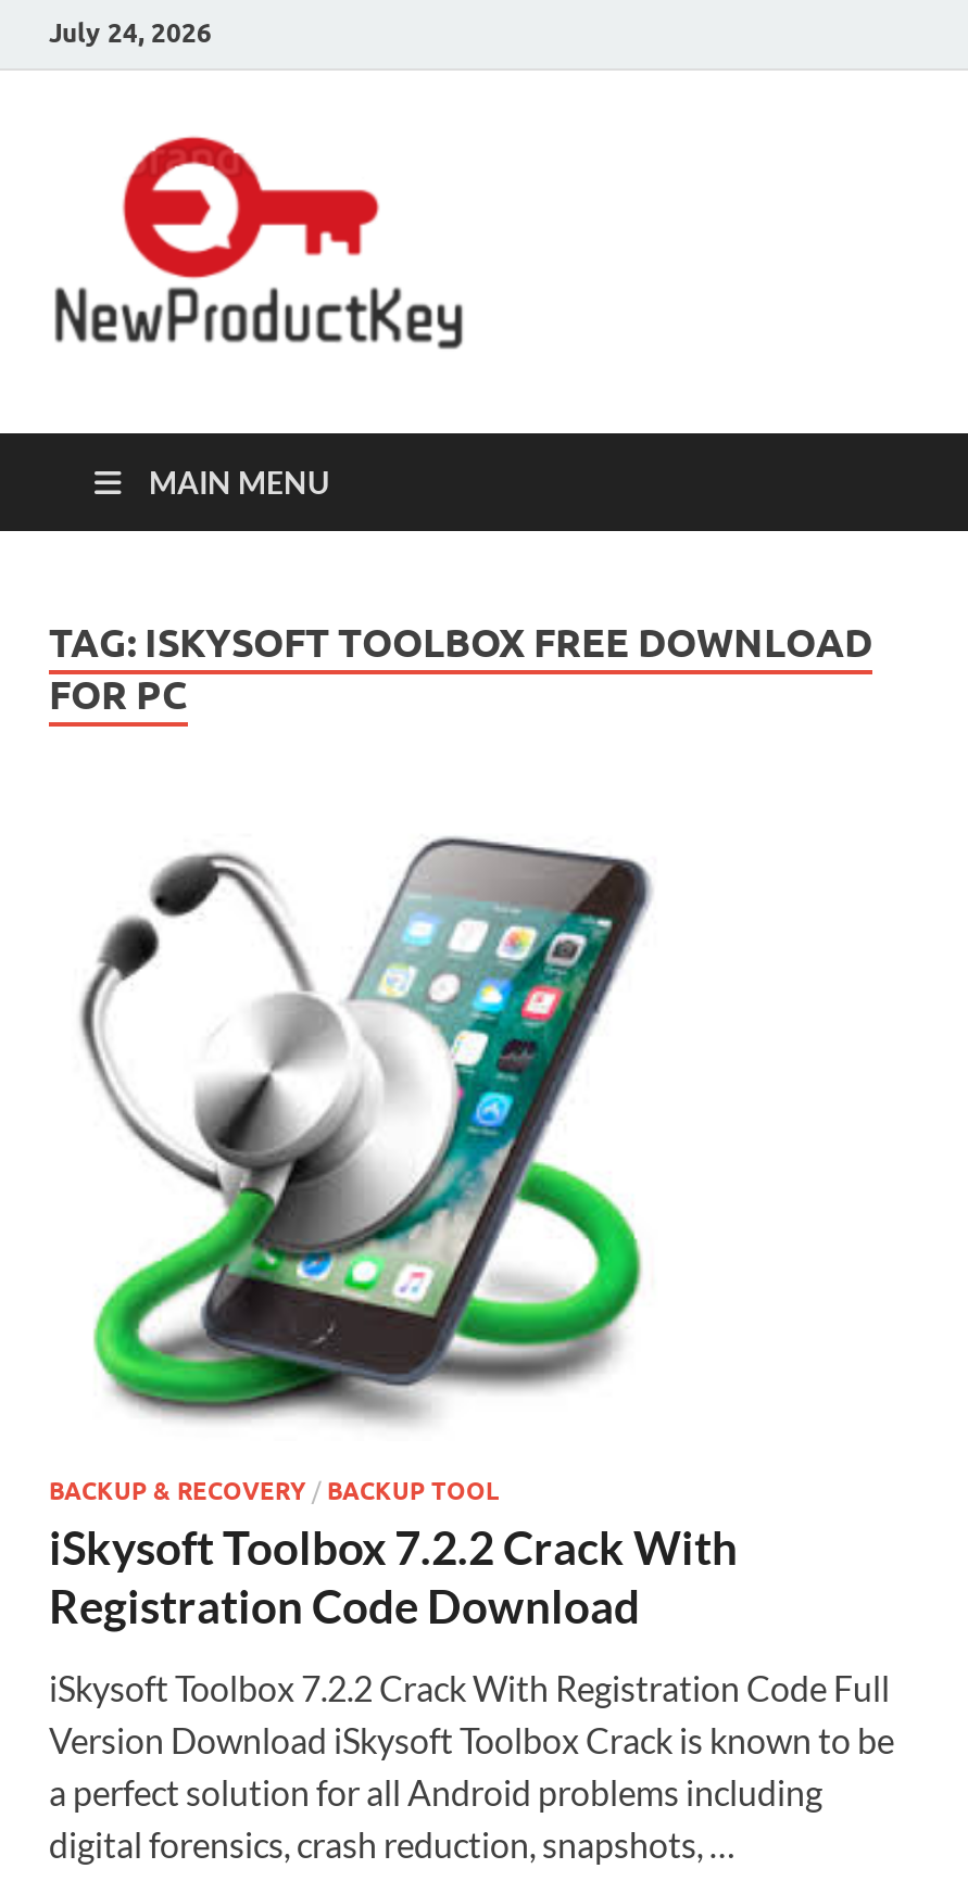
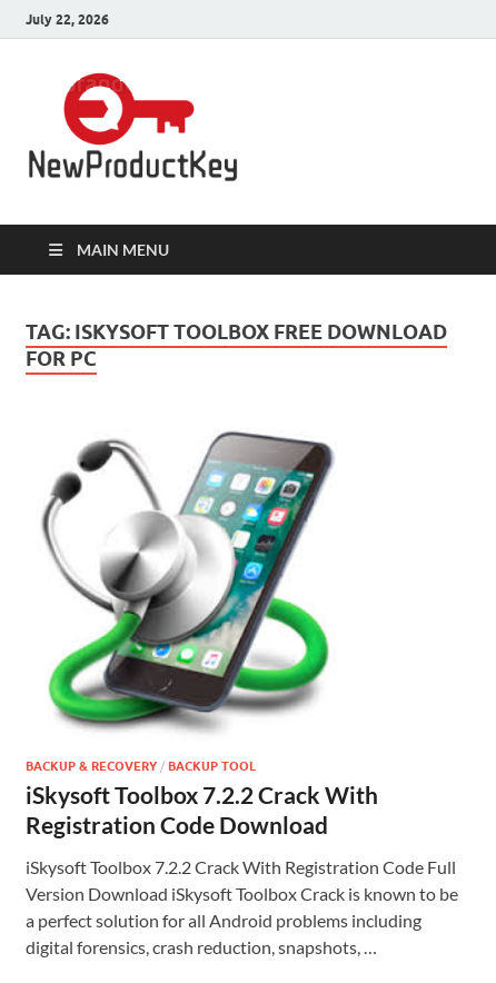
- July 24, 2026
+ July 22, 2026
